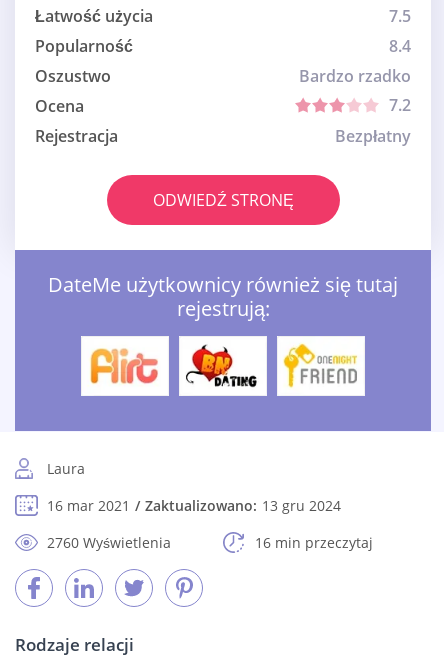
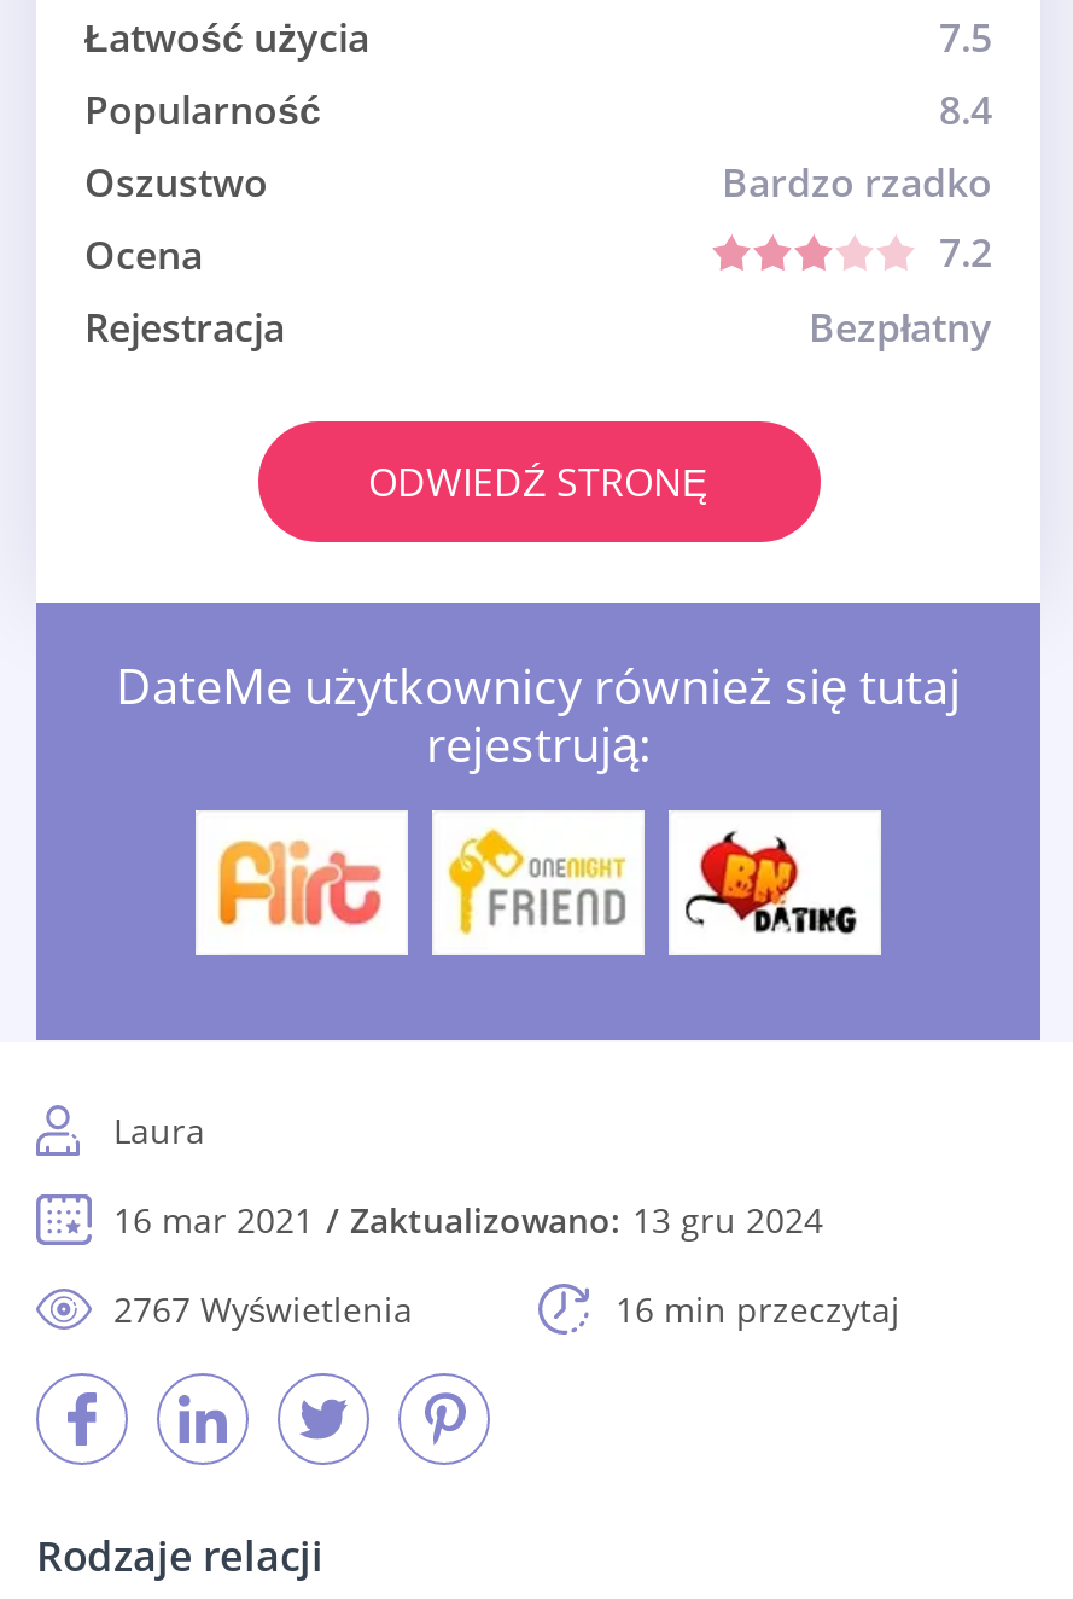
- [image]
+ [image]

- [image]
+ [image]

- 2760 Wyświetlenia
+ 2767 Wyświetlenia
